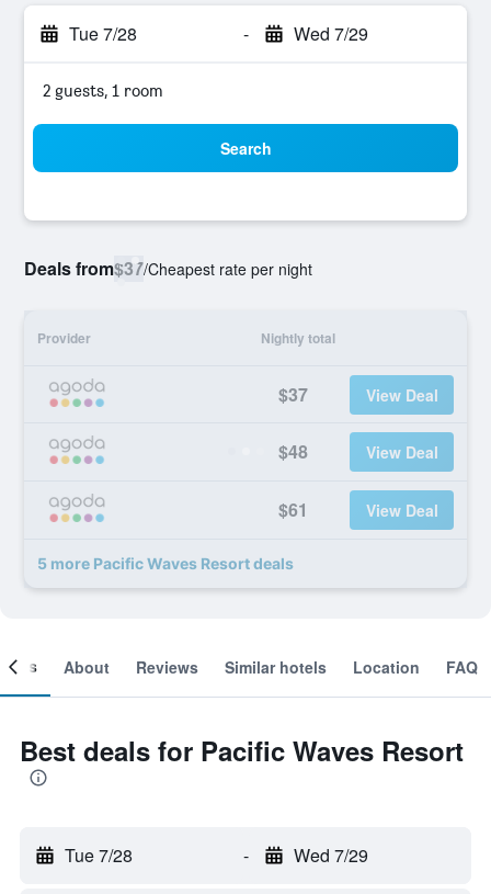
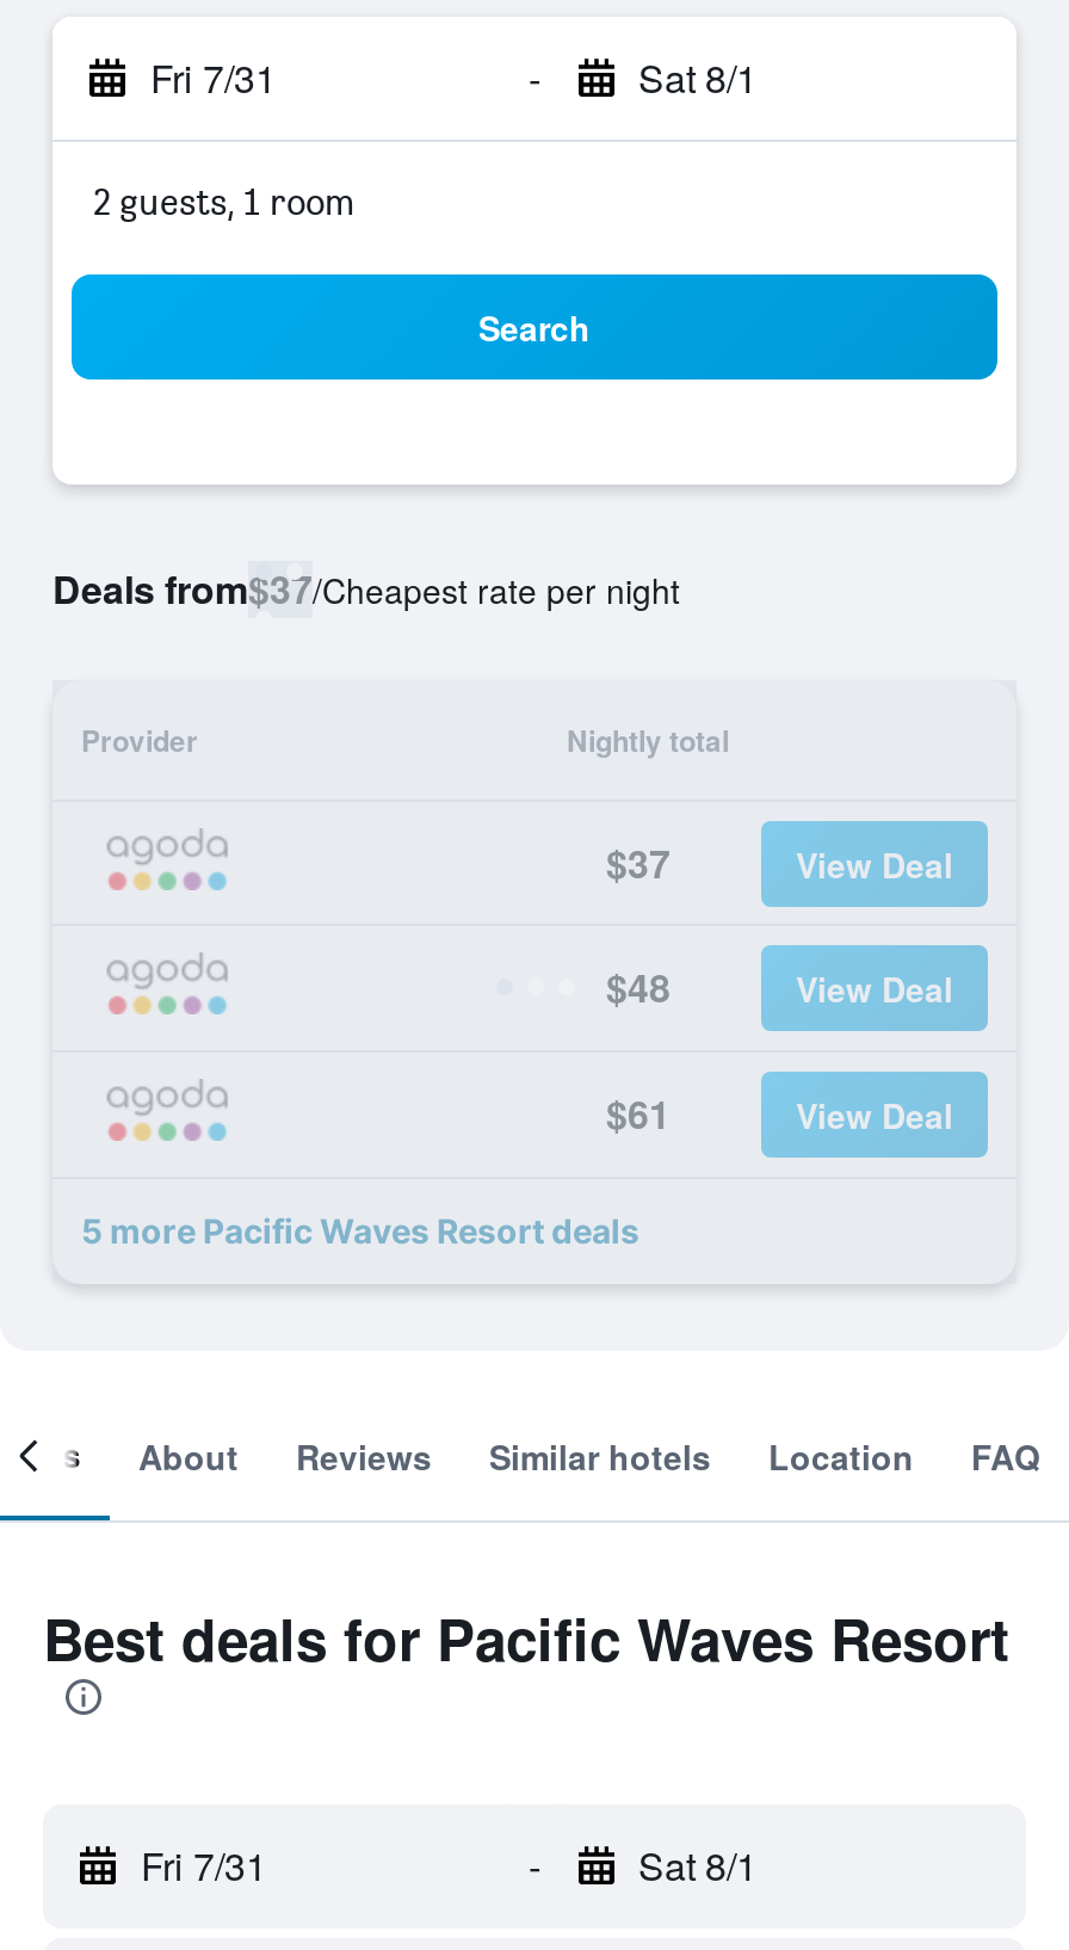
- Tue 7/28
+ Fri 7/31

- Wed 7/29
+ Sat 8/1

- Tue 7/28
+ Fri 7/31

- Wed 7/29
+ Sat 8/1
